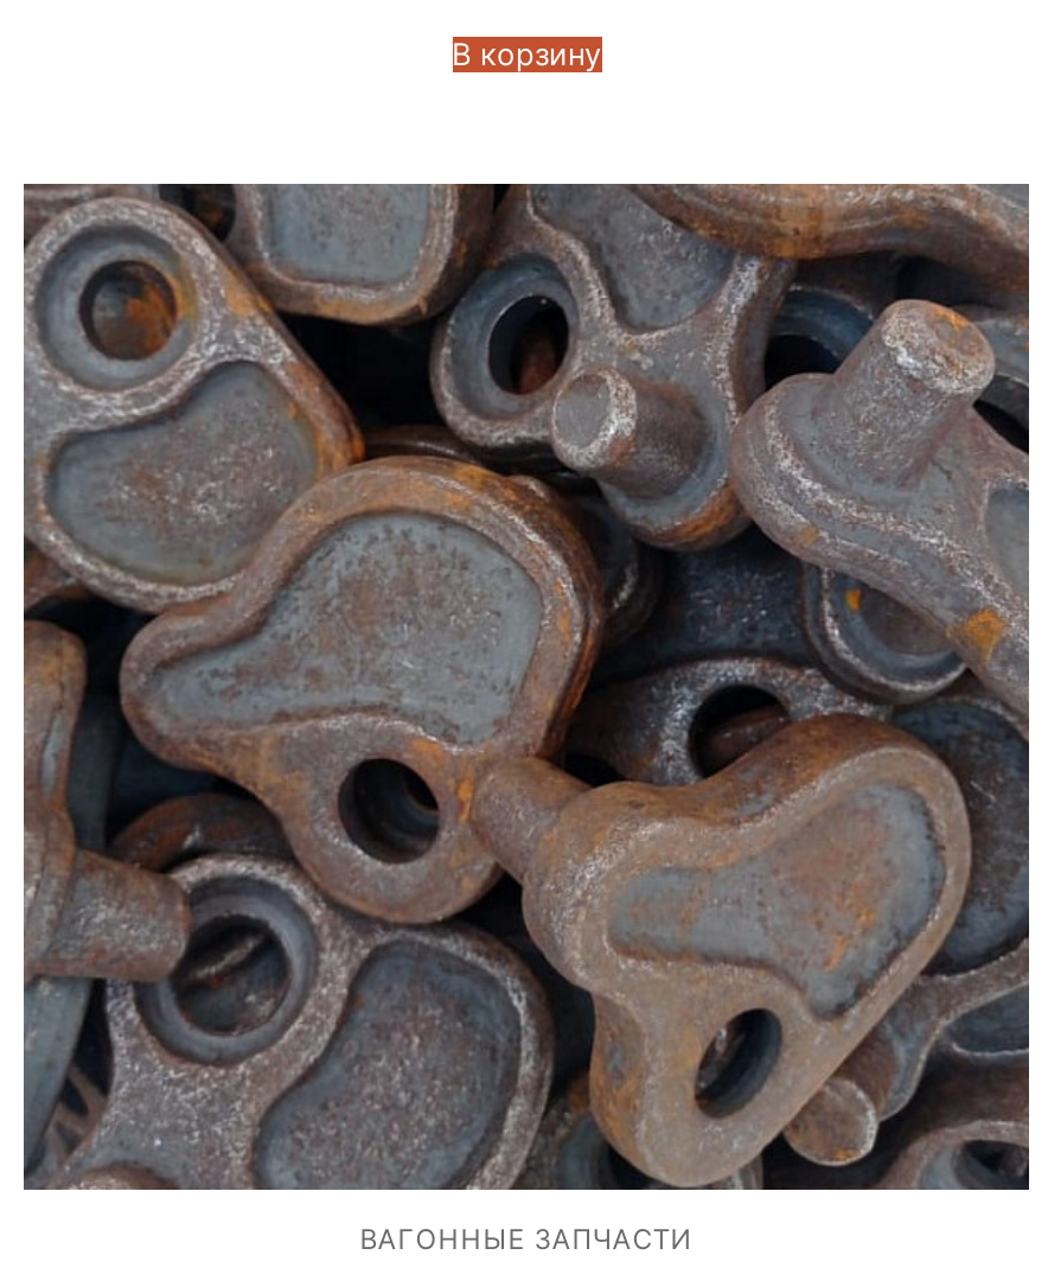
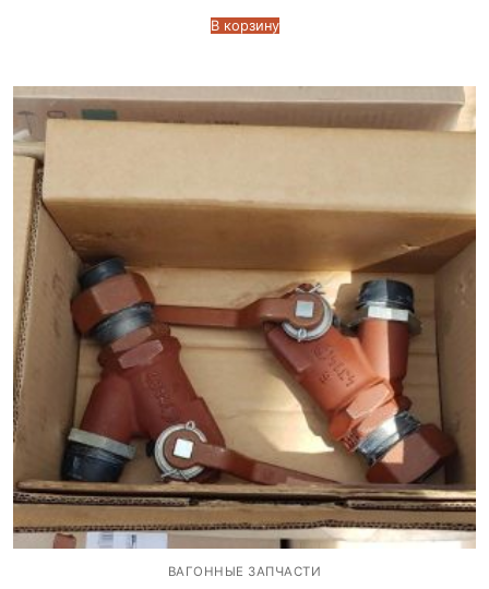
- [image]
+ [image]
